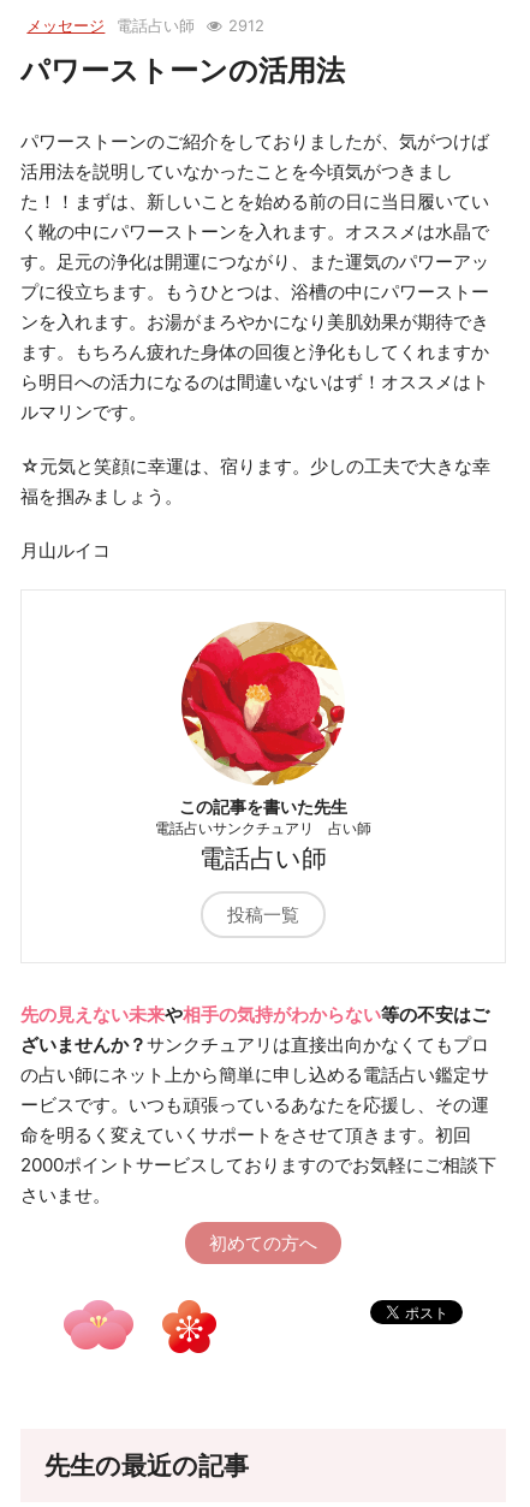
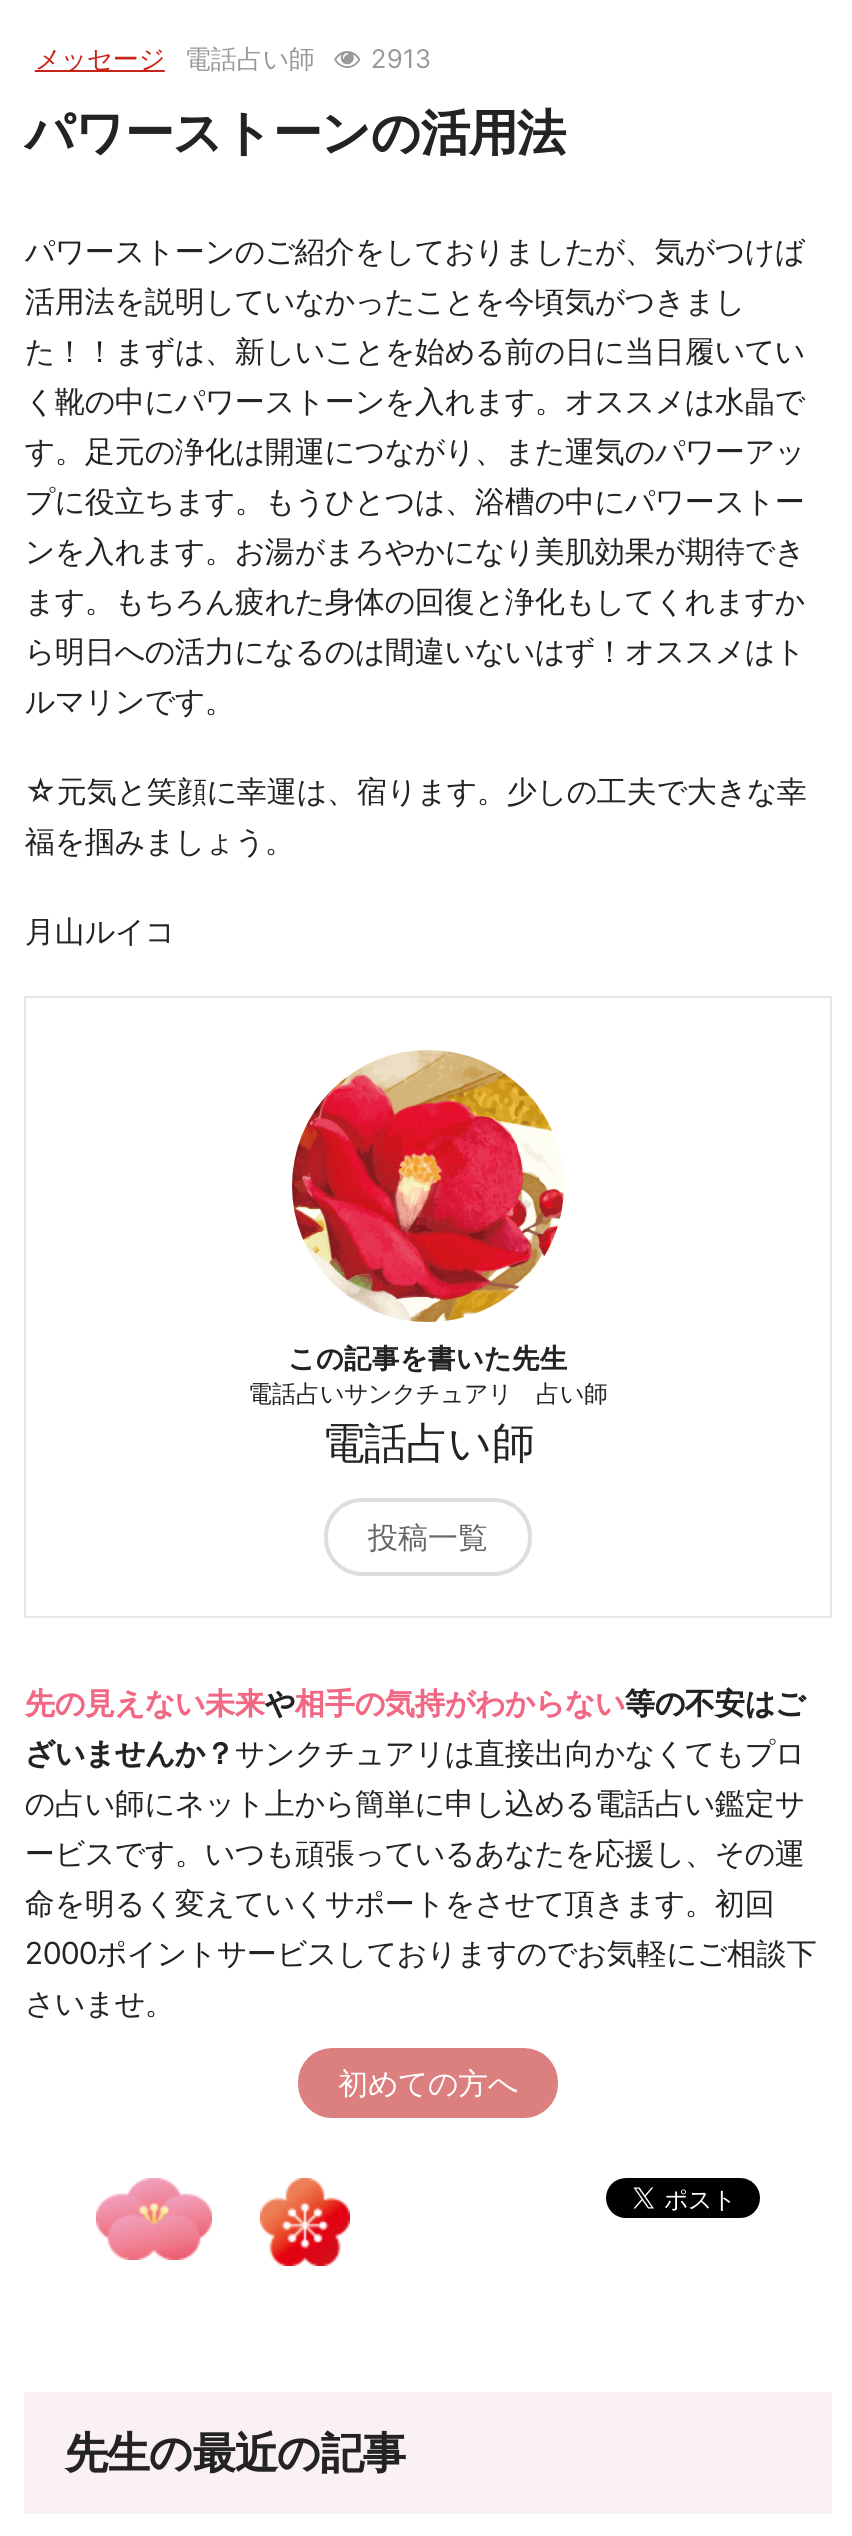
- メッセージ 電話占い師 2912
+ メッセージ 電話占い師 2913
